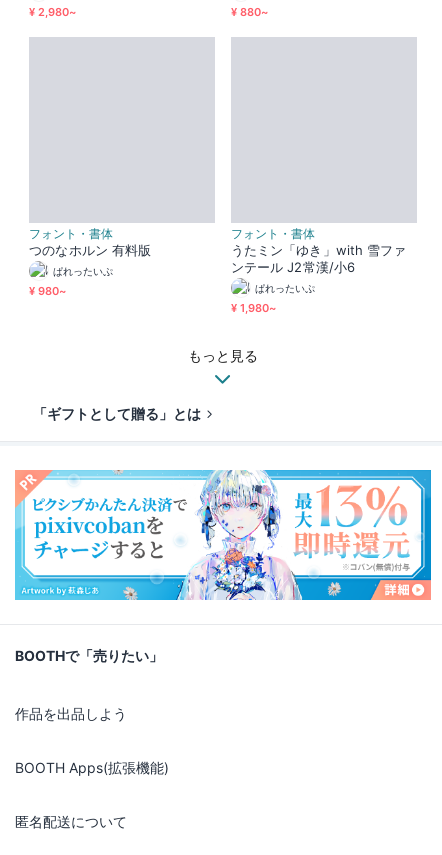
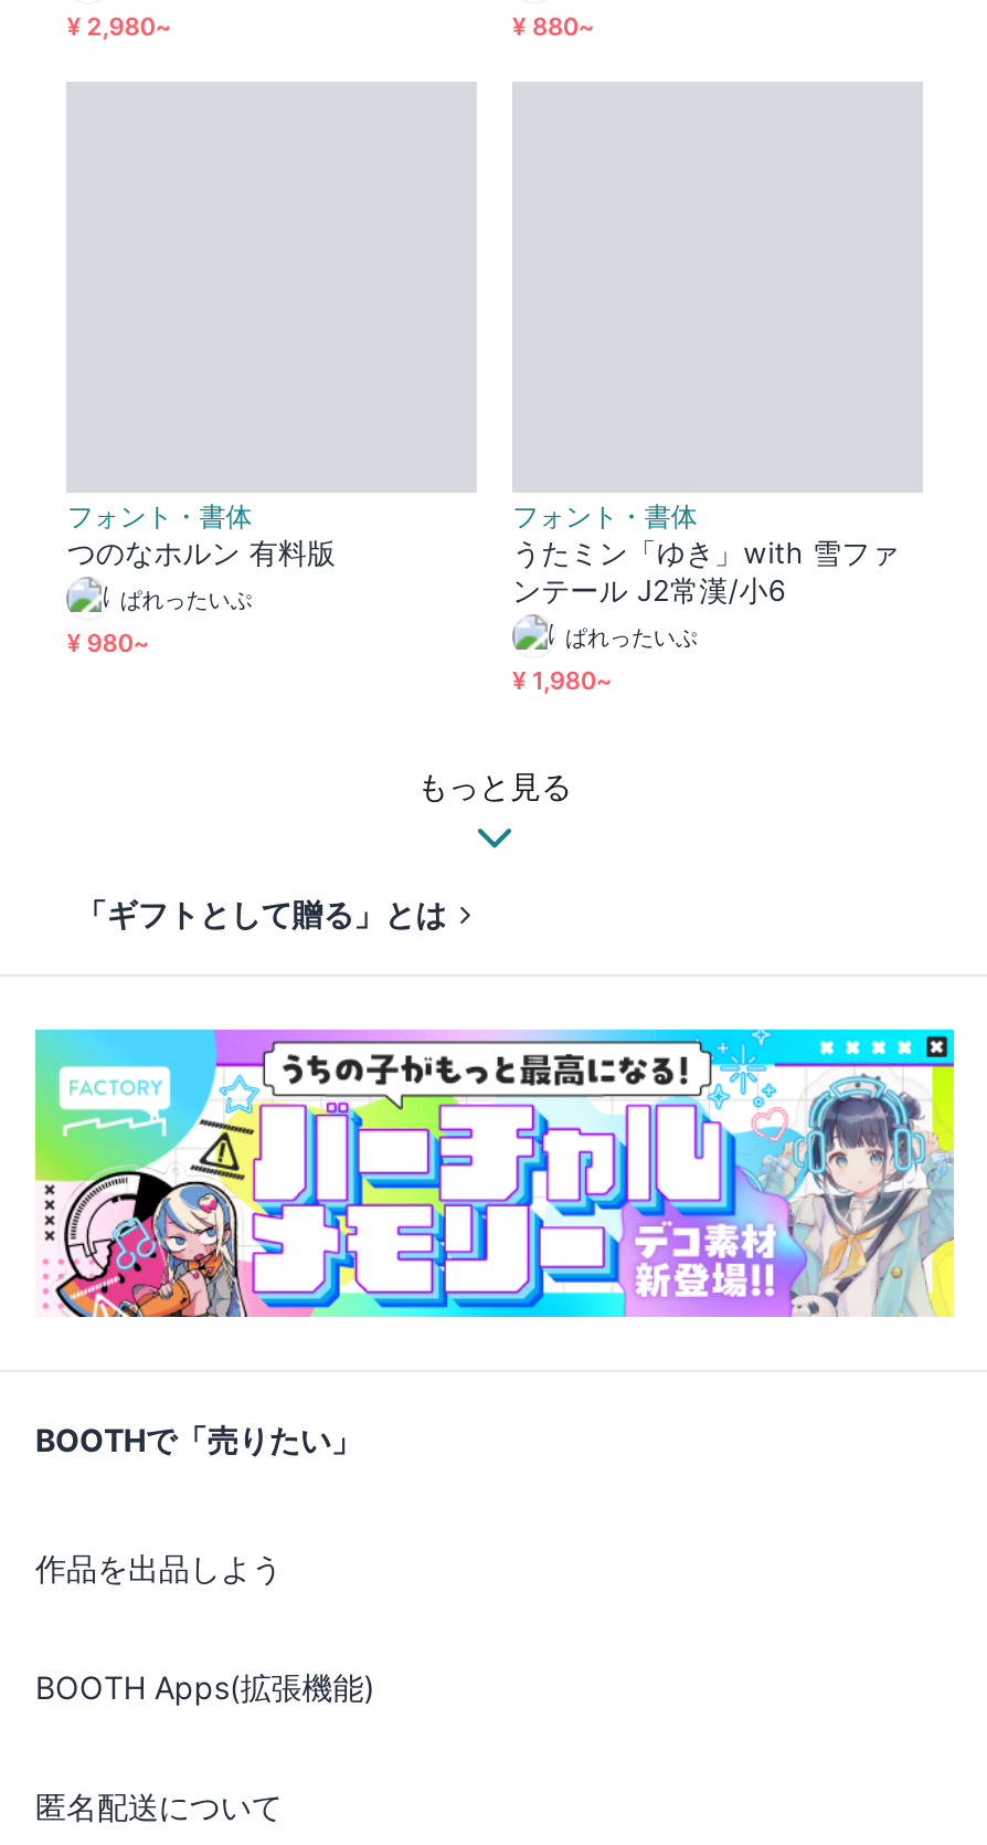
- [image]
+ [image]
